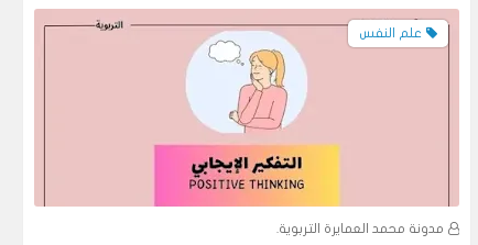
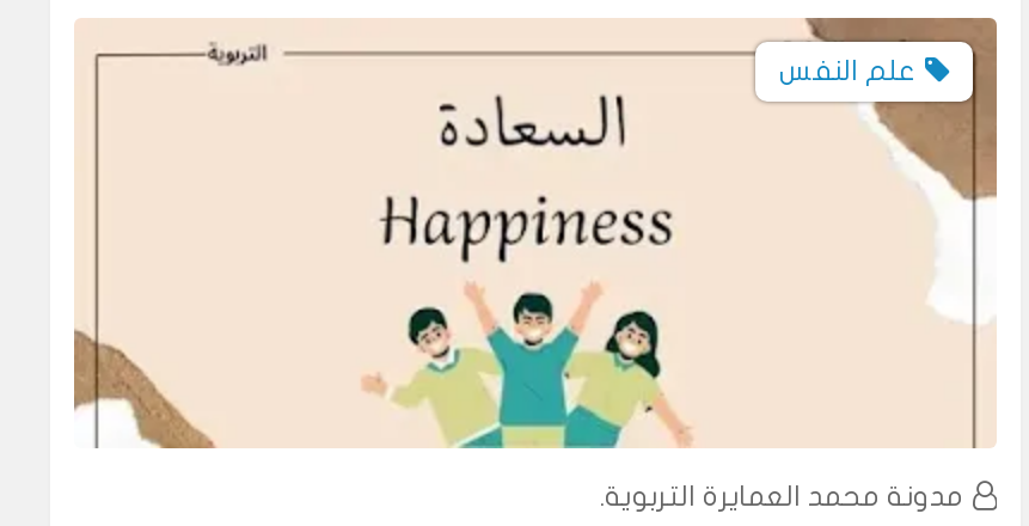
- [image]
+ [image]
